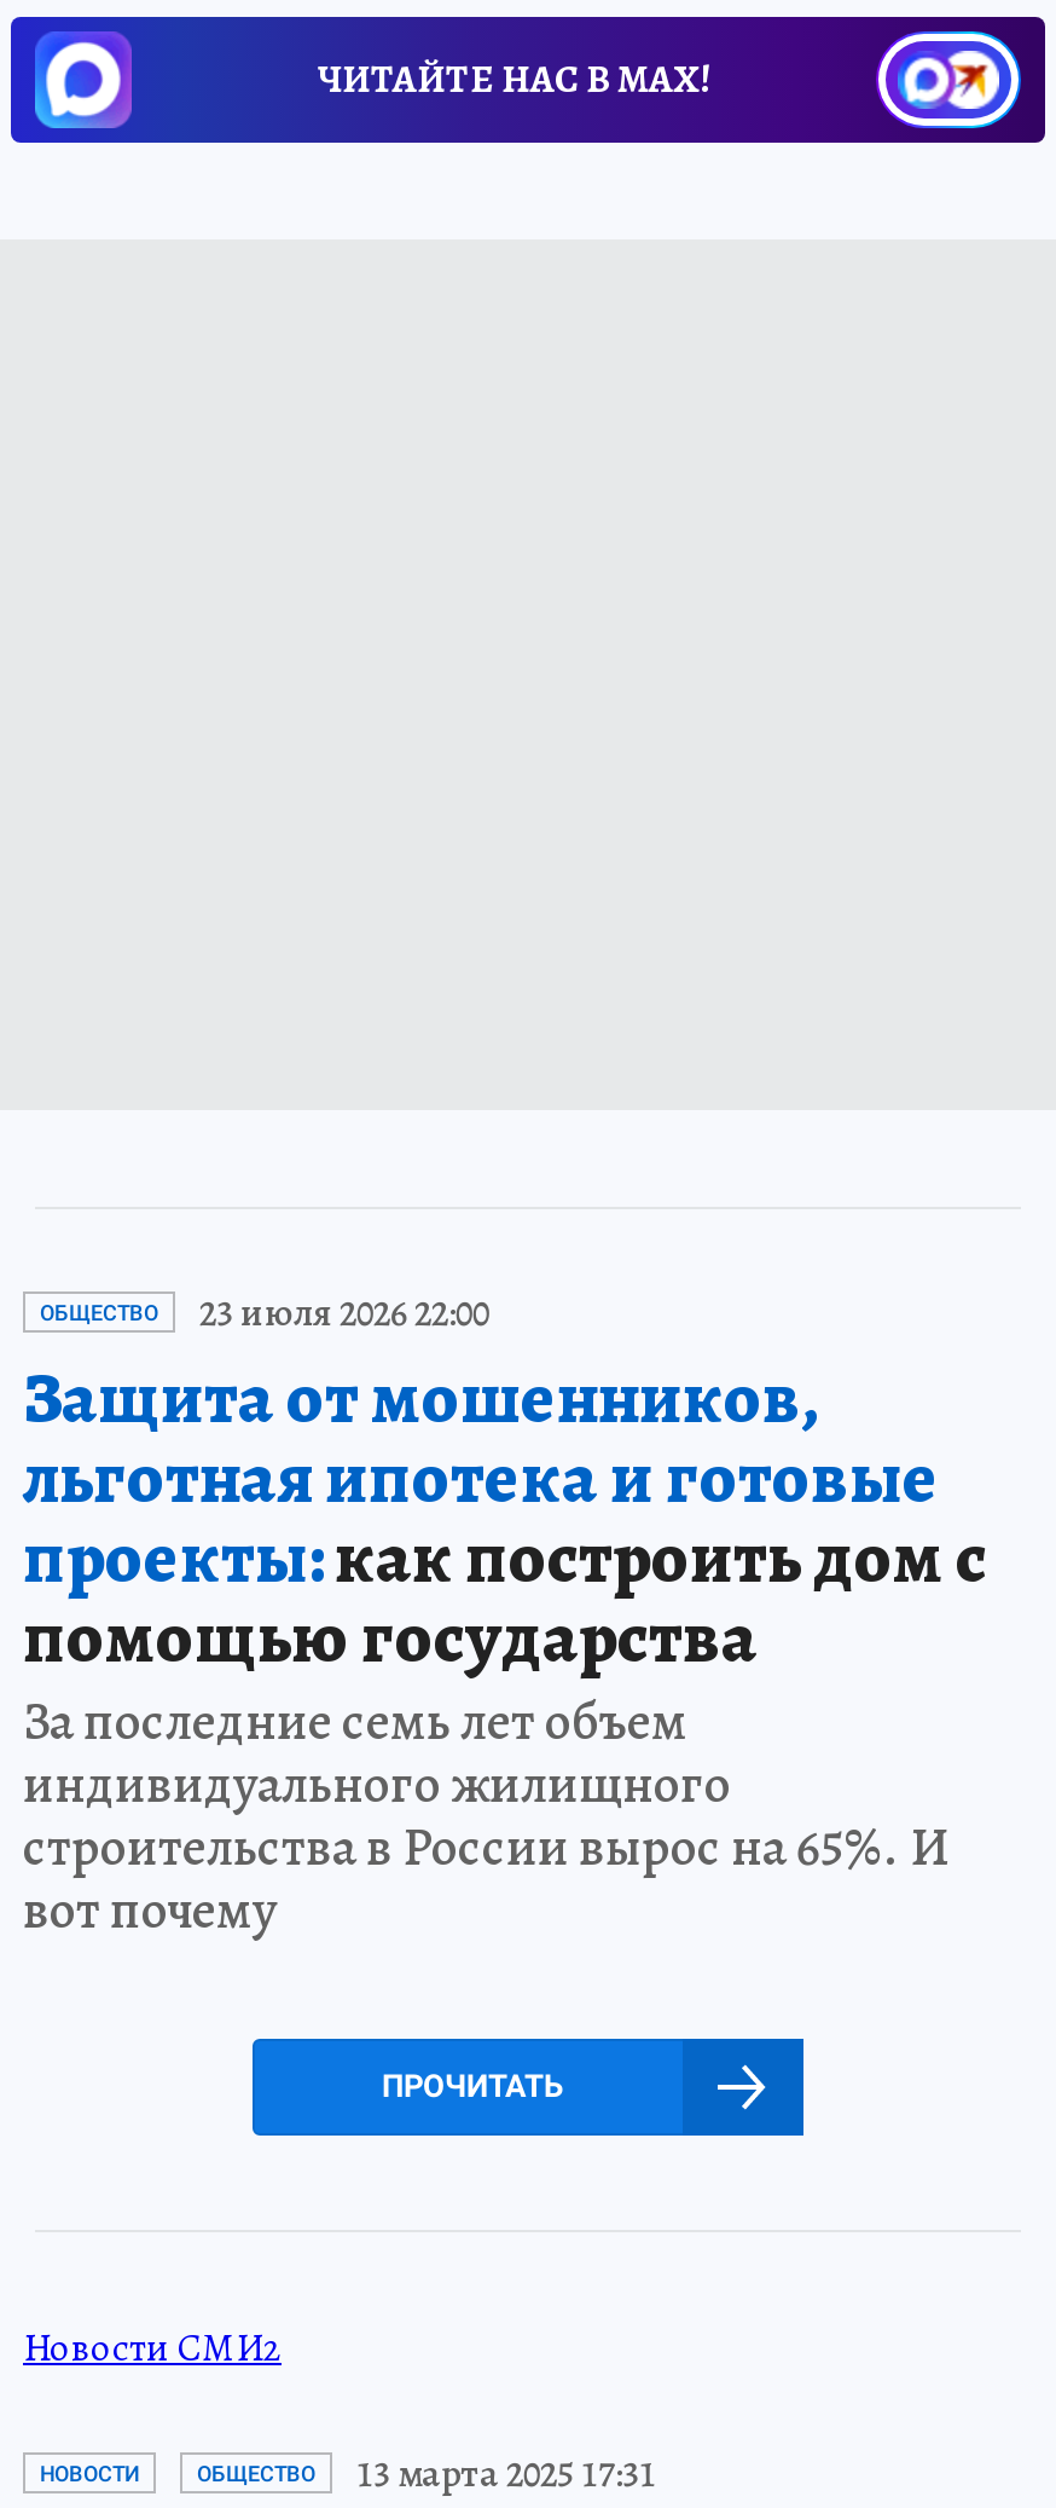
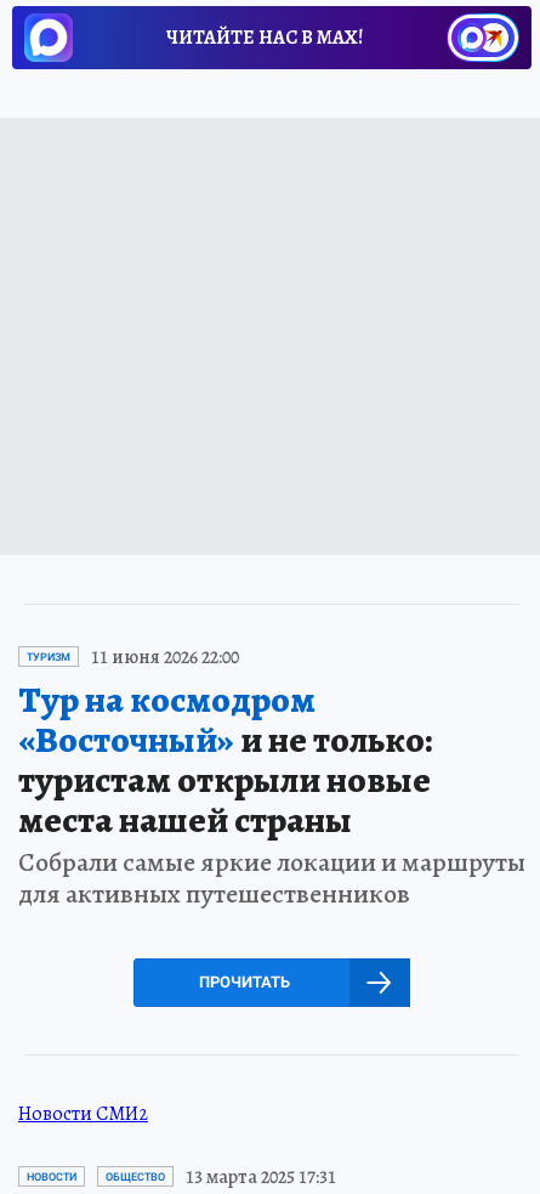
- ОБЩЕСТВО
- 23 июля 2026 22:00
- Защита от мошенников,
- льготная ипотека и готовые
- проекты:как построить дом с
- помощью государства
- За последние семь лет объем
- индивидуального жилищного
- строительства в России вырос на 65%. И
- вот почему
+ ТУРИЗМ
+ 11 июня 2026 22:00
+ Тур на космодром
+ «Восточный»и не только:
+ туристам открыли новые
+ места нашей страны
+ Собрали самые яркие локации и маршруты
+ для активных путешественников
